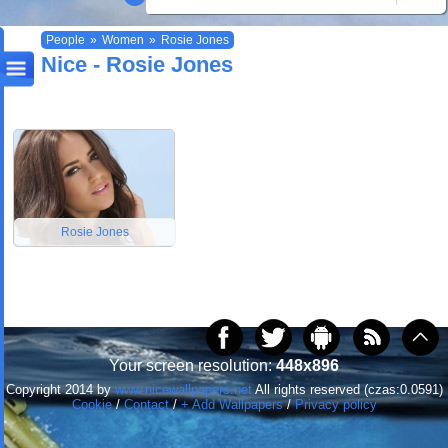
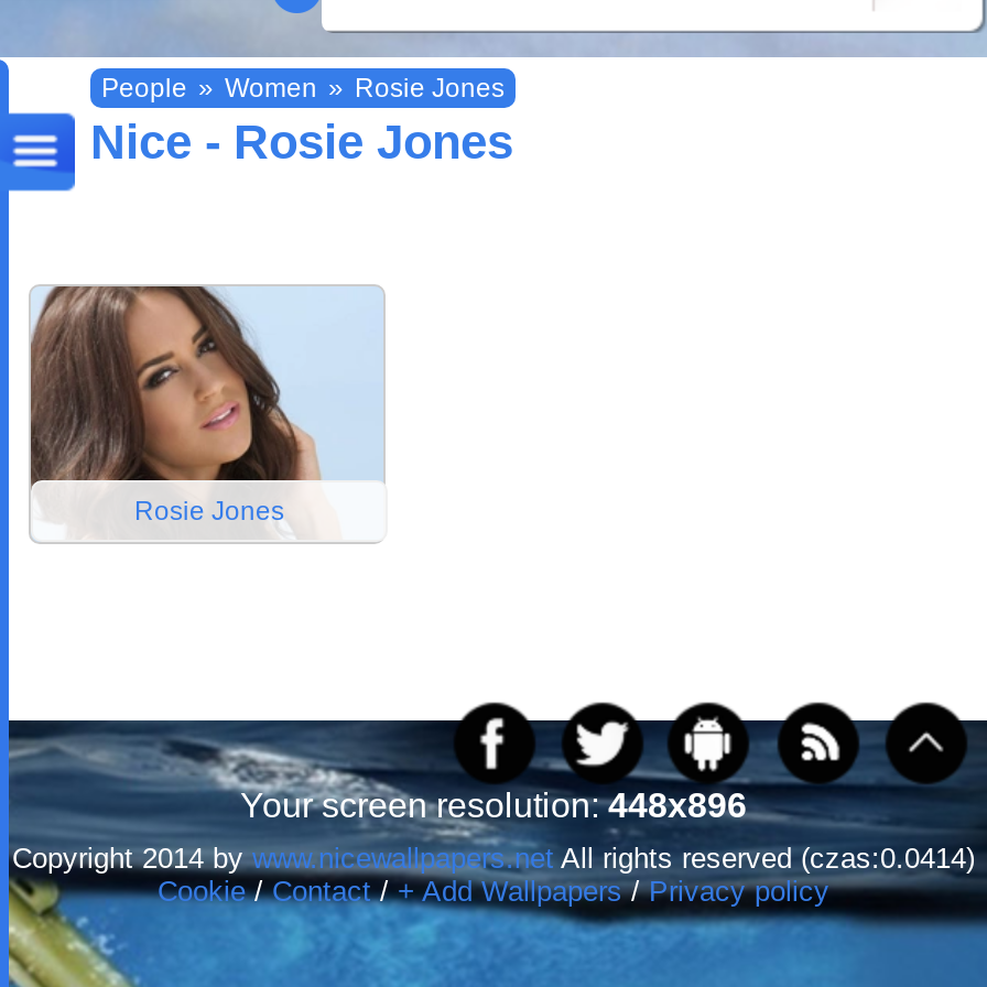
- Copyright 2014 by www.nicewallpapers.net All rights reserved (czas:0.0591)
+ Copyright 2014 by www.nicewallpapers.net All rights reserved (czas:0.0414)
